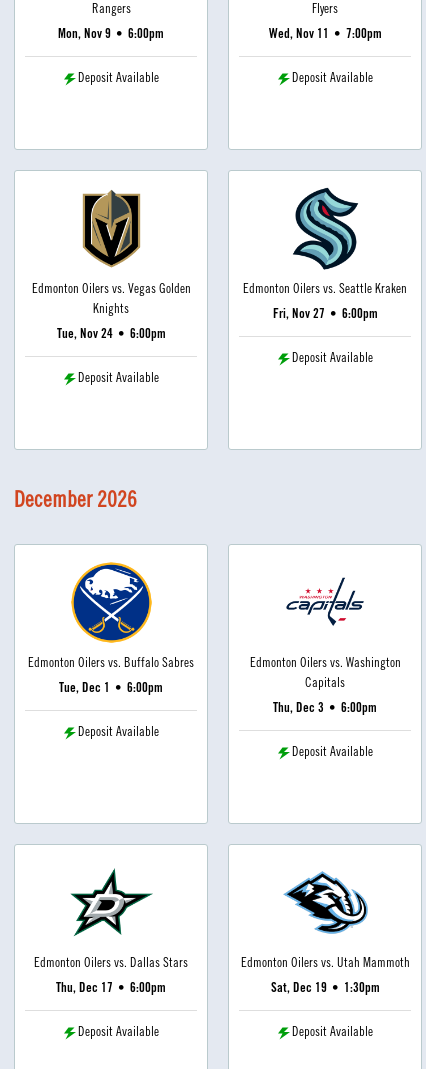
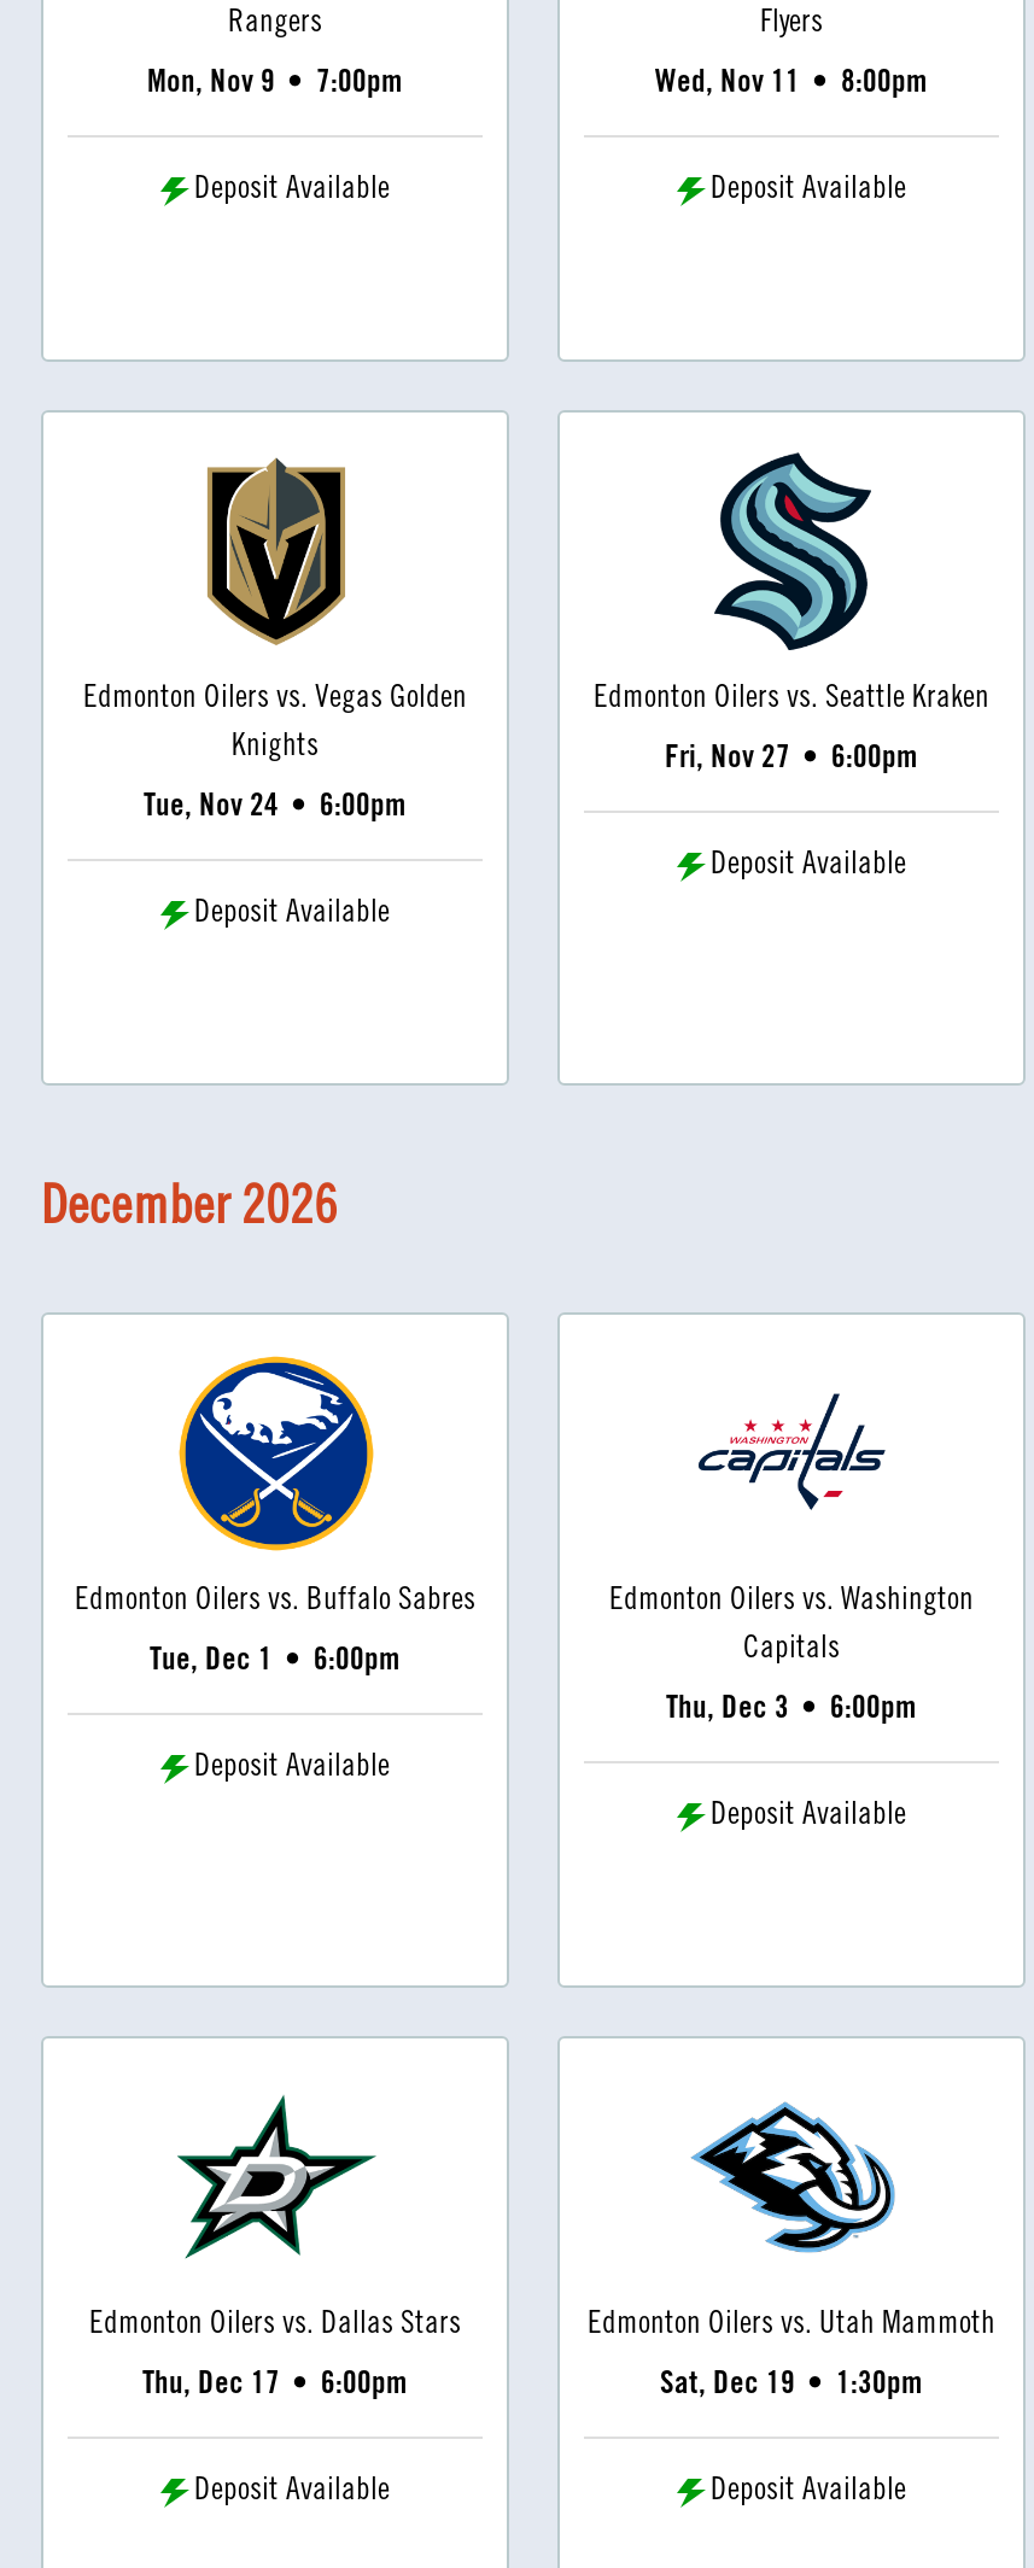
- Mon, Nov 9 • 6:00pm
+ Mon, Nov 9 • 7:00pm

- Wed, Nov 11 • 7:00pm
+ Wed, Nov 11 • 8:00pm
